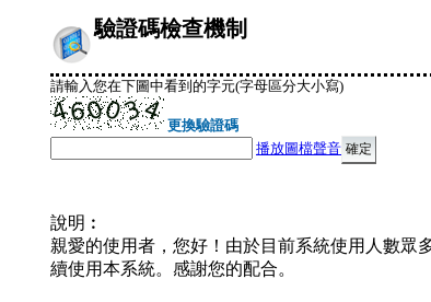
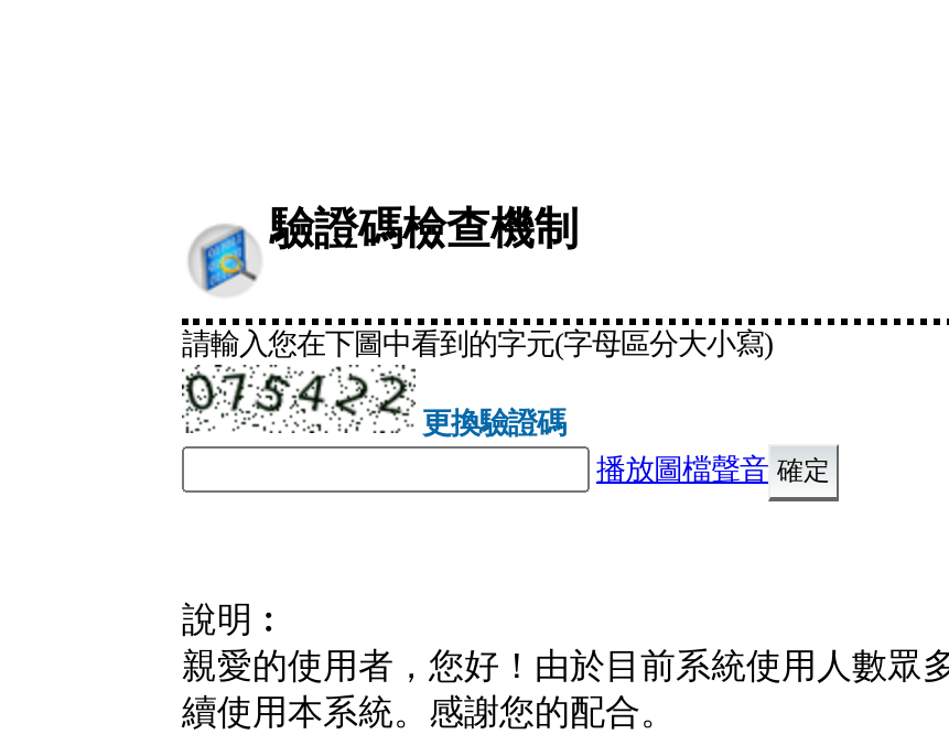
- [image]
+ [image]
